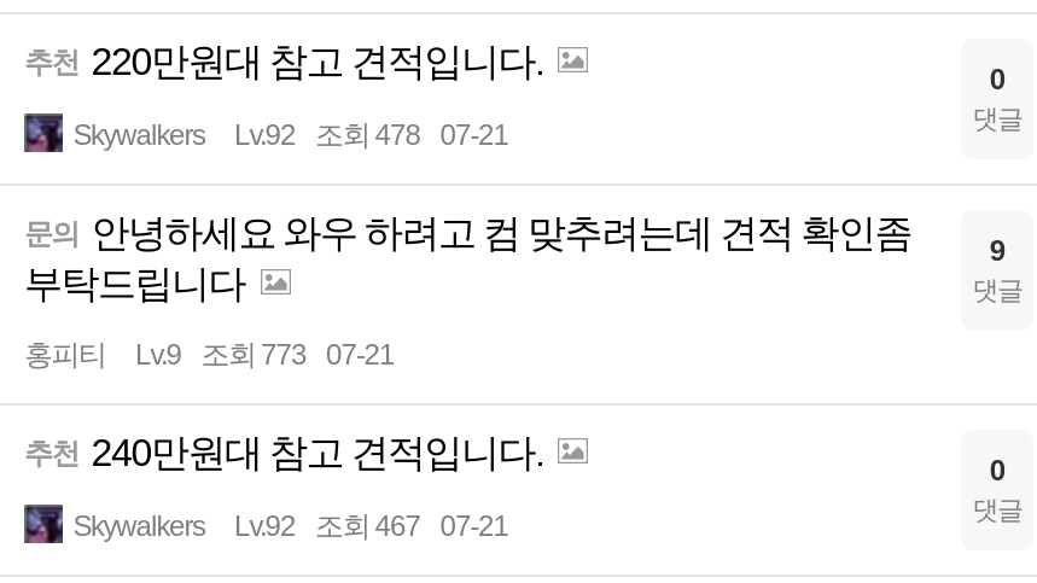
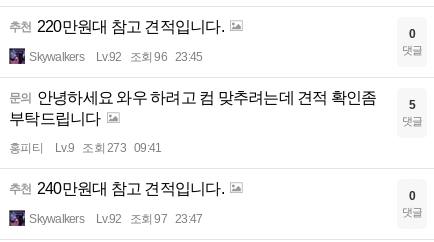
- Skywalkers Lv.92 조회 478 07-21
+ Skywalkers Lv.92 조회 96 23:45

- 9
+ 5

- 홍피티 Lv.9 조회 773 07-21
+ 홍피티 Lv.9 조회 273 09:41

- Skywalkers Lv.92 조회 467 07-21
+ Skywalkers Lv.92 조회 97 23:47
